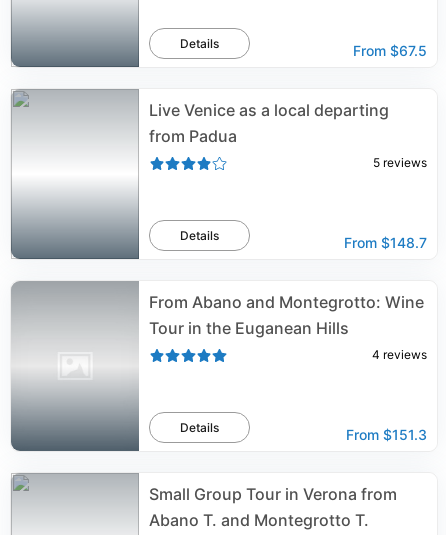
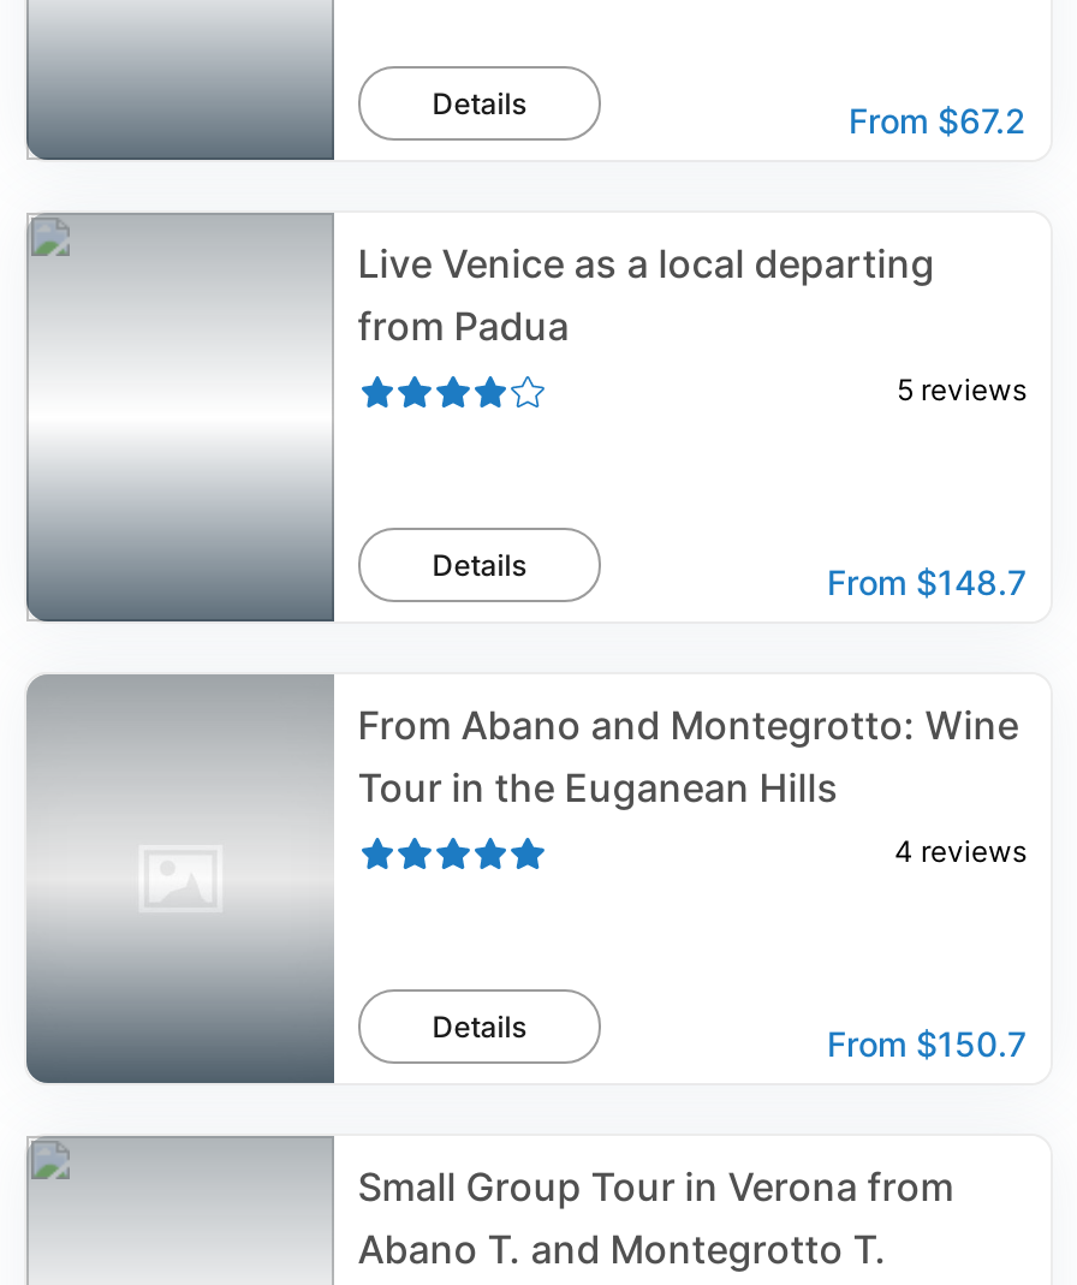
- From $67.5
+ From $67.2

- From $151.3
+ From $150.7
